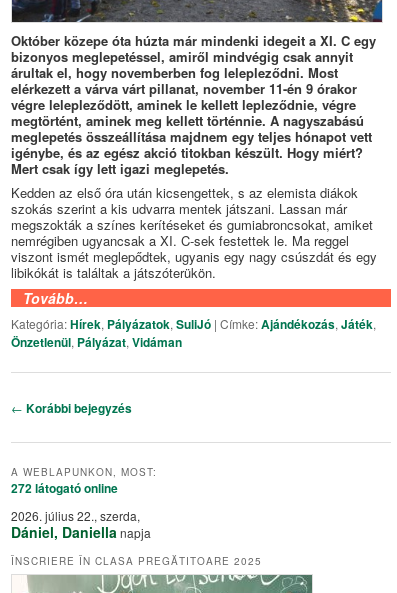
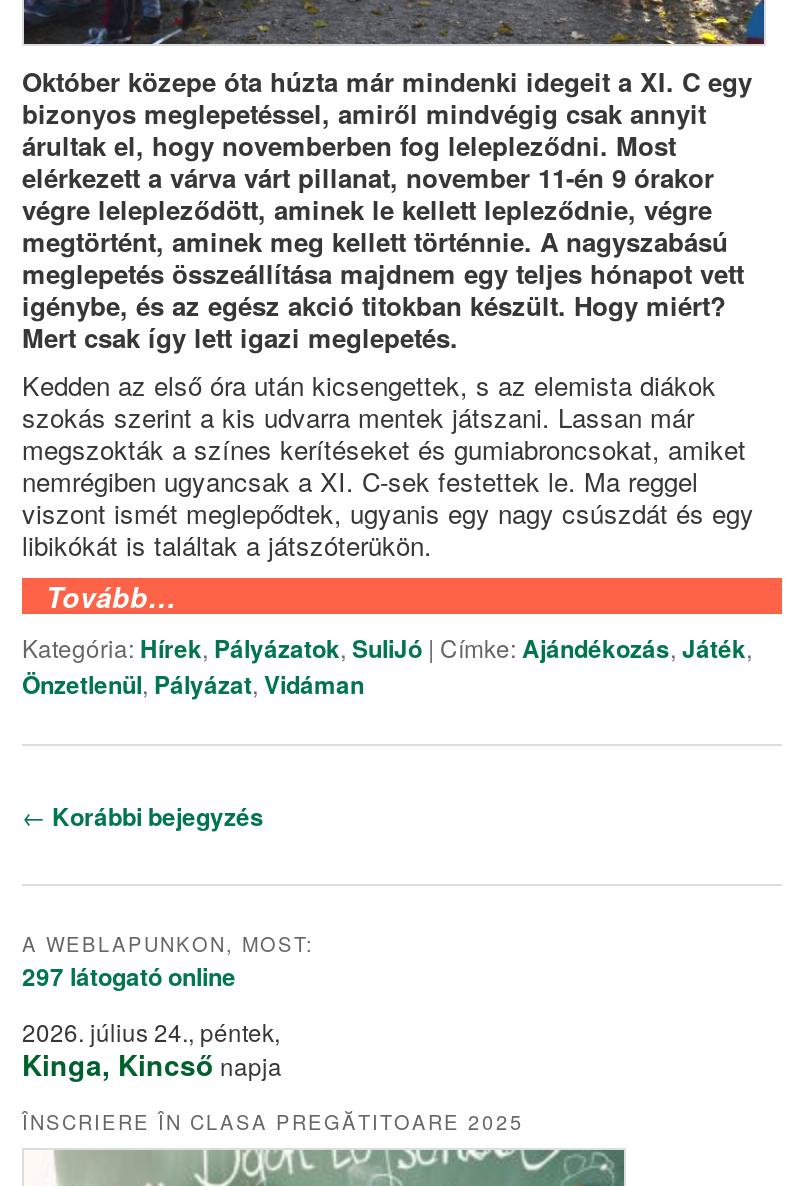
- 272 látogató online
+ 297 látogató online

- 2026. július 22., szerda,
+ 2026. július 24., péntek,

- Dániel, Daniellanapja
+ Kinga, Kincsőnapja
